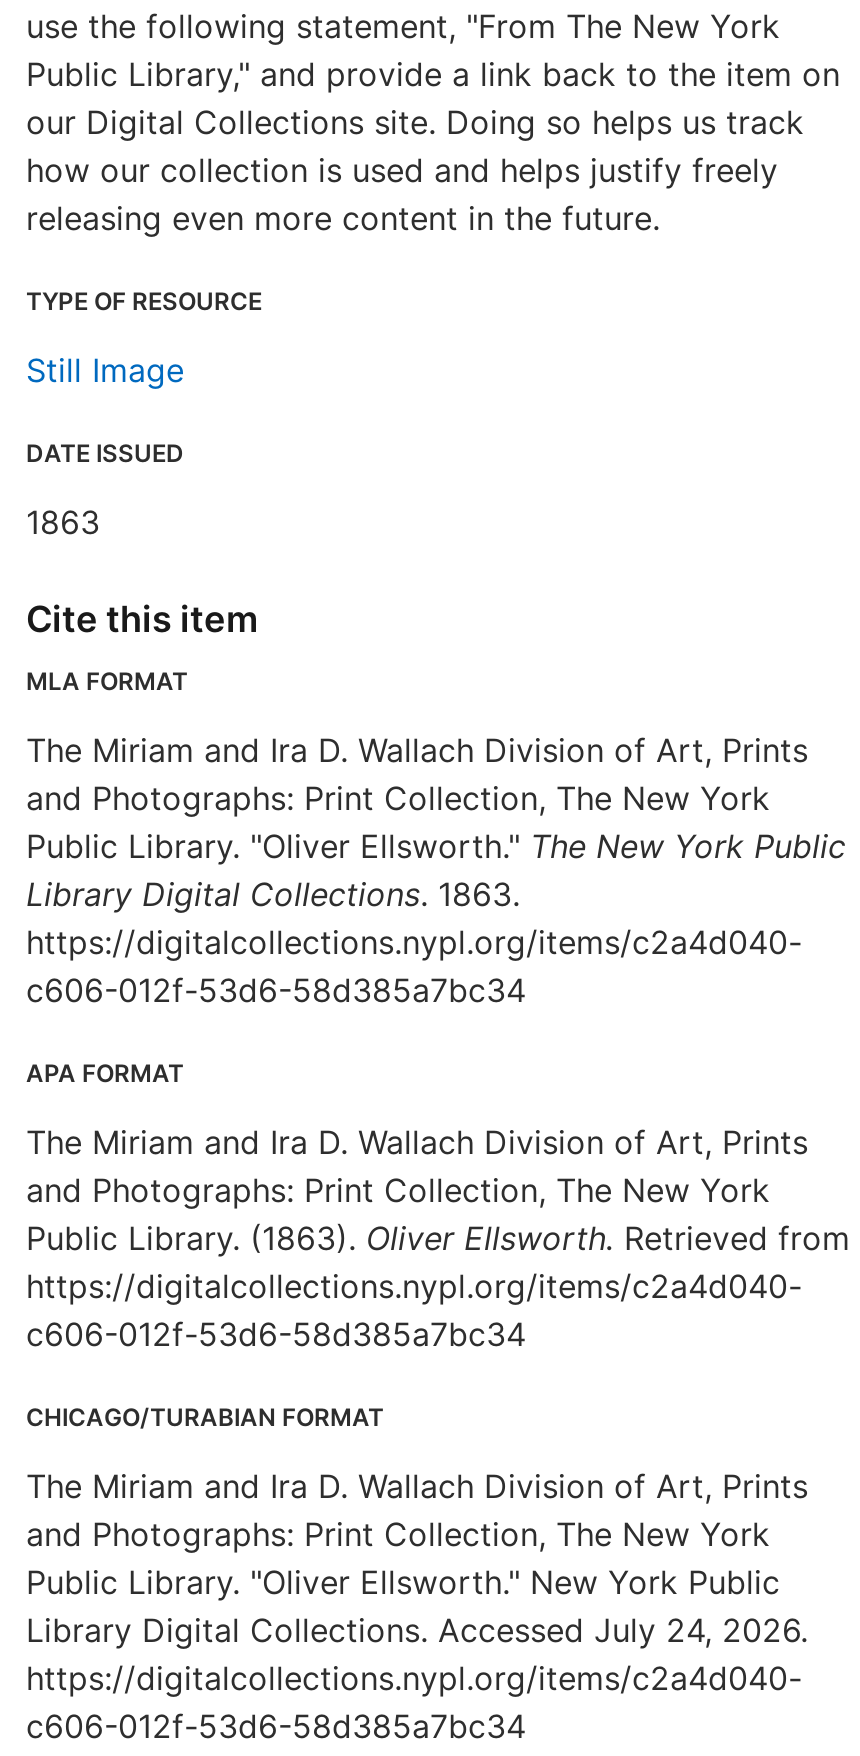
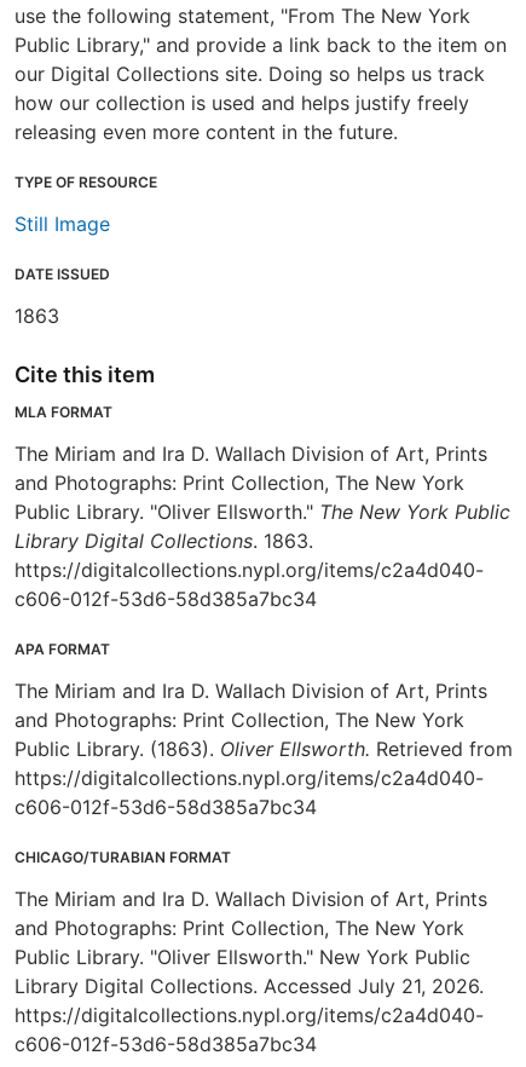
- Library Digital Collections. Accessed July 24, 2026.
+ Library Digital Collections. Accessed July 21, 2026.
